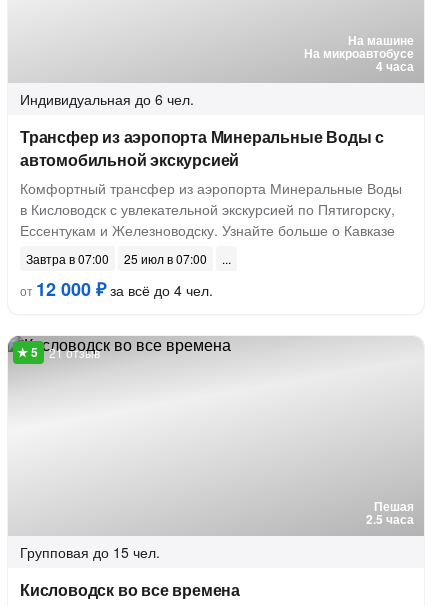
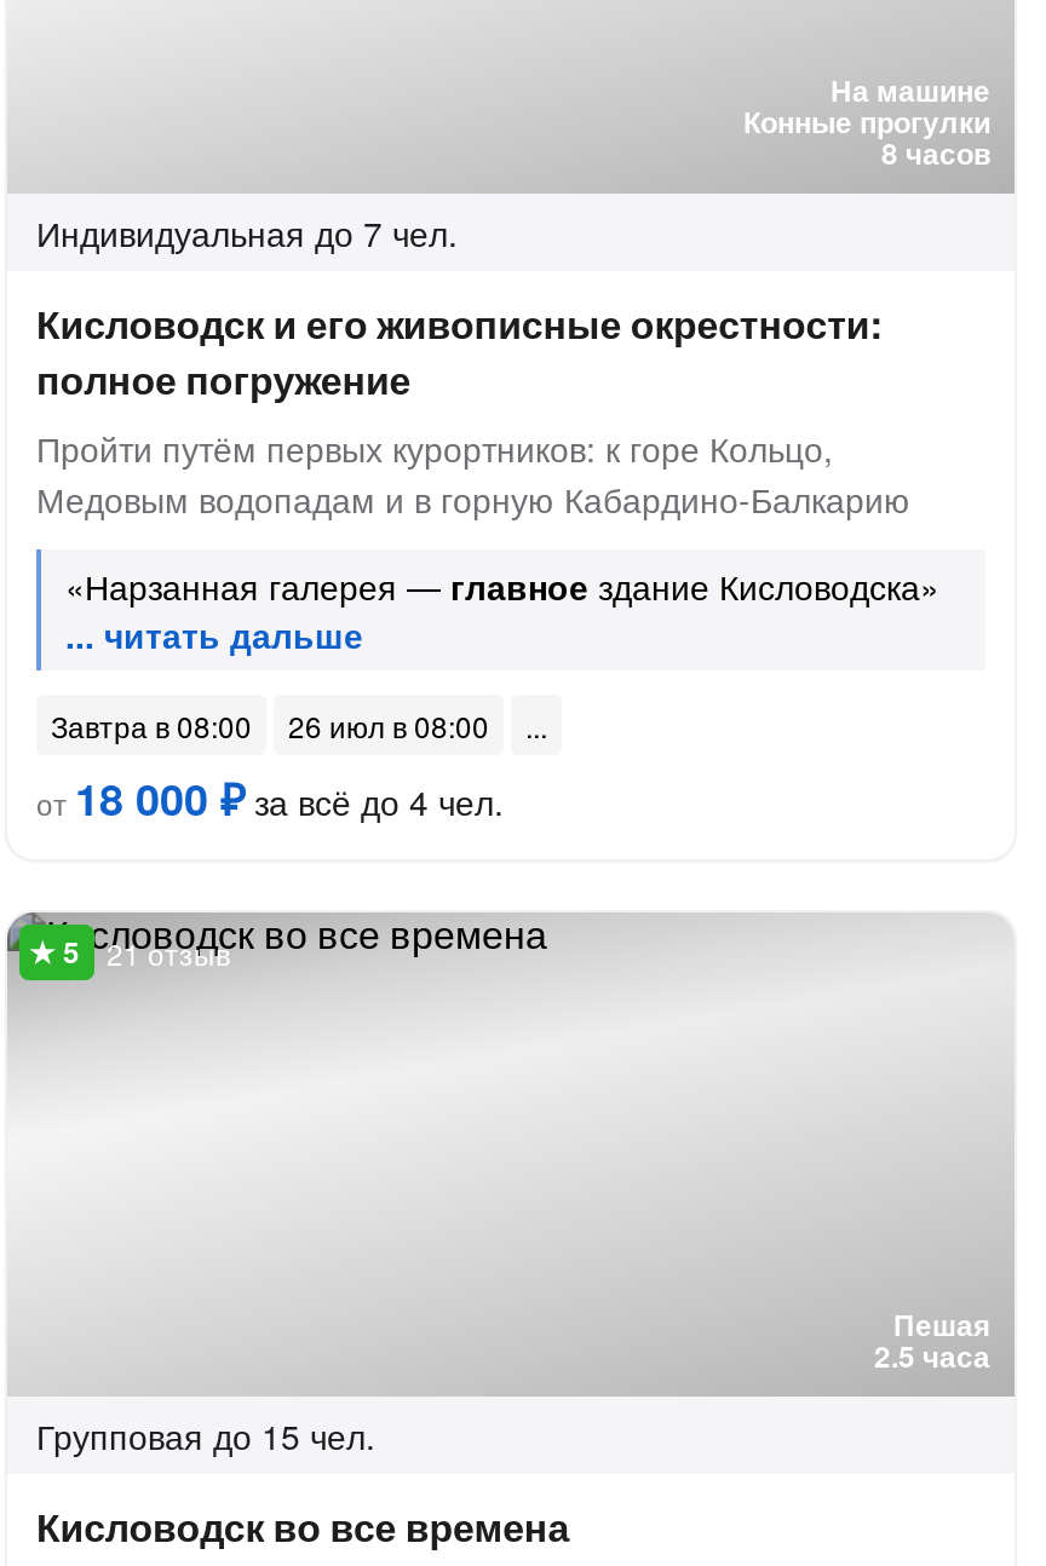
- На микроавтобусе
- 4 часа
+ Конные прогулки
+ 8 часов

- Индивидуальная до 6 чел.
- Трансфер из аэропорта Минеральные Воды с
- автомобильной экскурсией
- Комфортный трансфер из аэропорта Минеральные Воды
- в Кисловодск с увлекательной экскурсией по Пятигорску,
- Ессентукам и Железноводску. Узнайте больше о Кавказе
- Завтра в 07:00
- 25 июл в 07:00
- от 12 000 ₽за всё до 4 чел.
+ Индивидуальная до 7 чел.
+ Кисловодск и его живописные окрестности:
+ полное погружение
+ Пройти путём первых курортников: к горе Кольцо,
+ Медовым водопадам и в горную Кабардино-Балкарию
+ «Нарзанная галерея — главное здание Кисловодска»
+ Завтра в 08:00
+ 26 июл в 08:00
+ от 18 000 ₽за всё до 4 чел.
